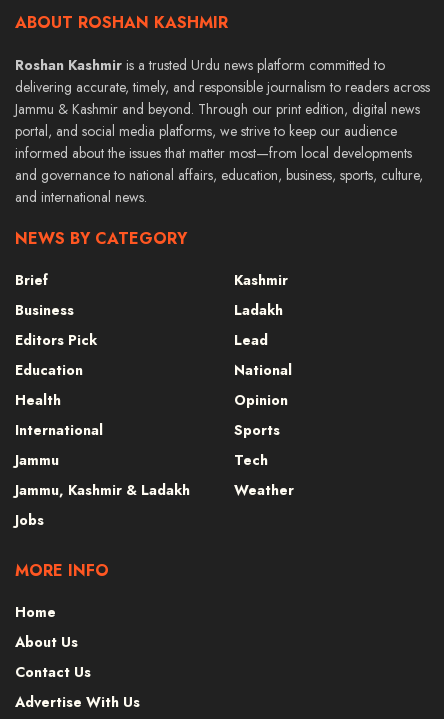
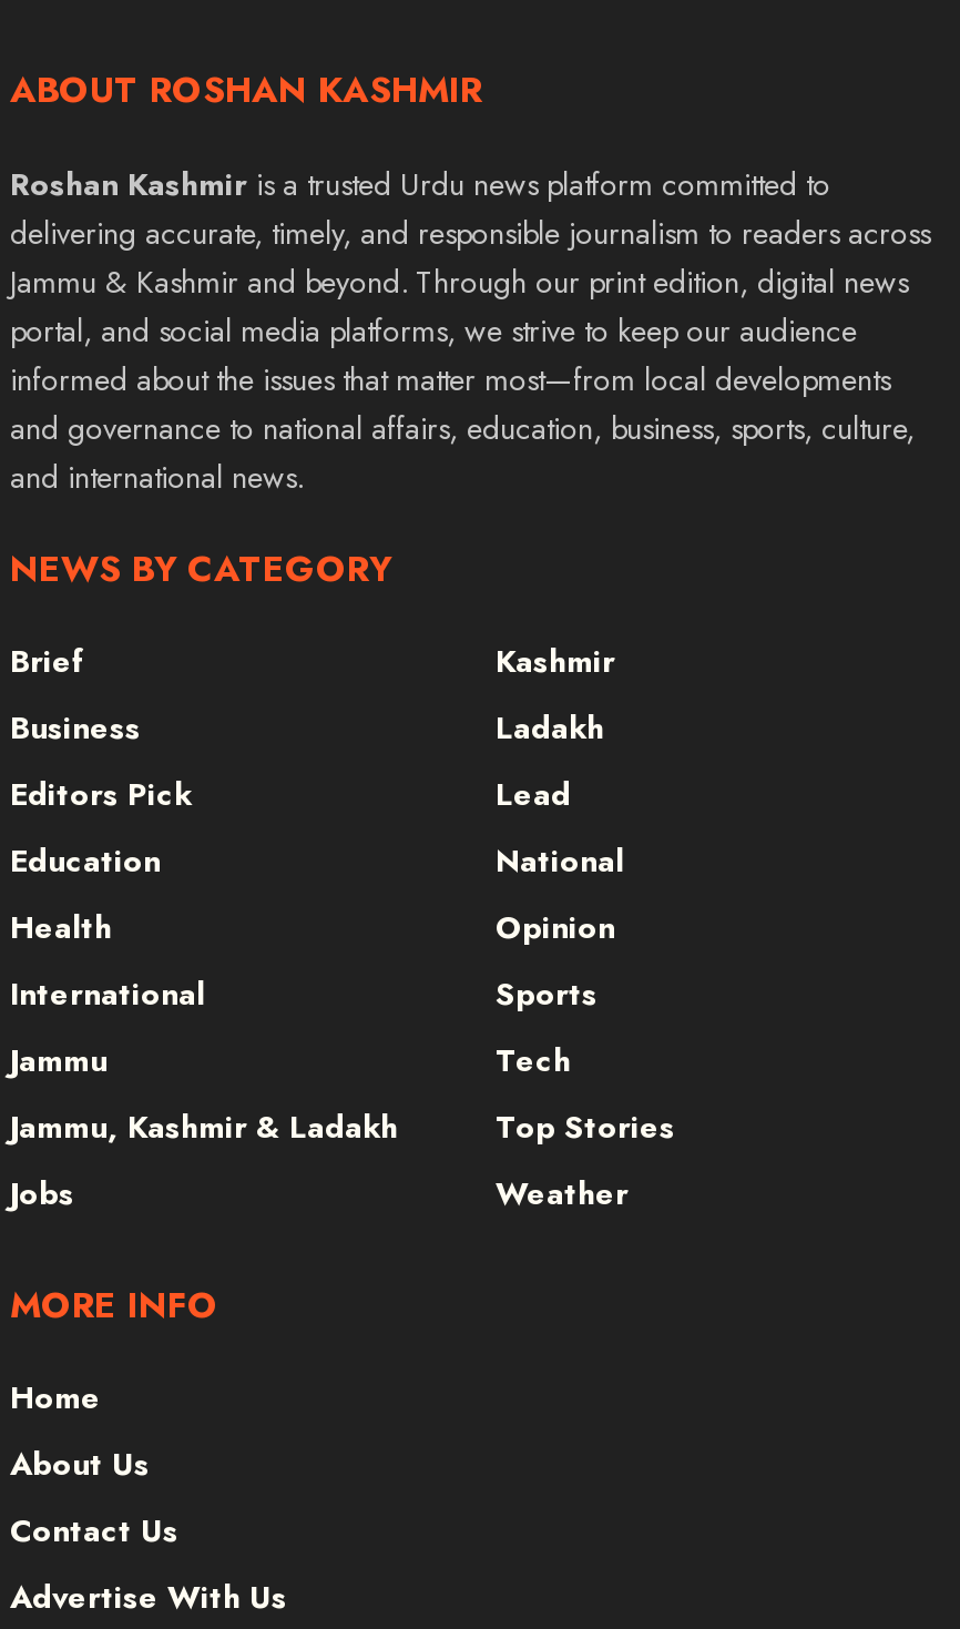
moved down: Weather

+ Top Stories
